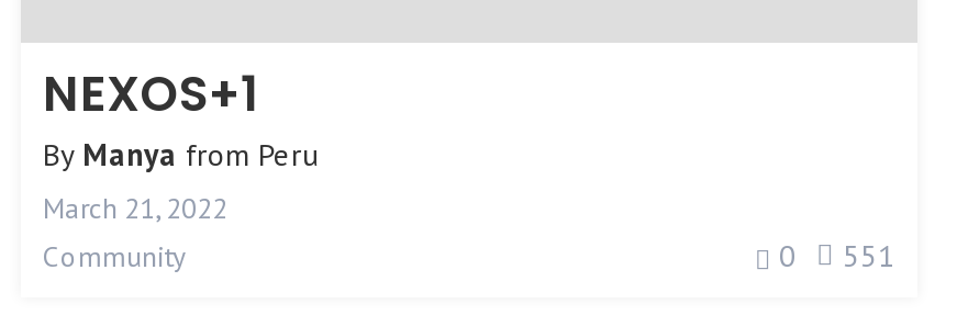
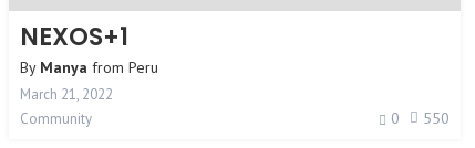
- 0 551
+ 0 550
